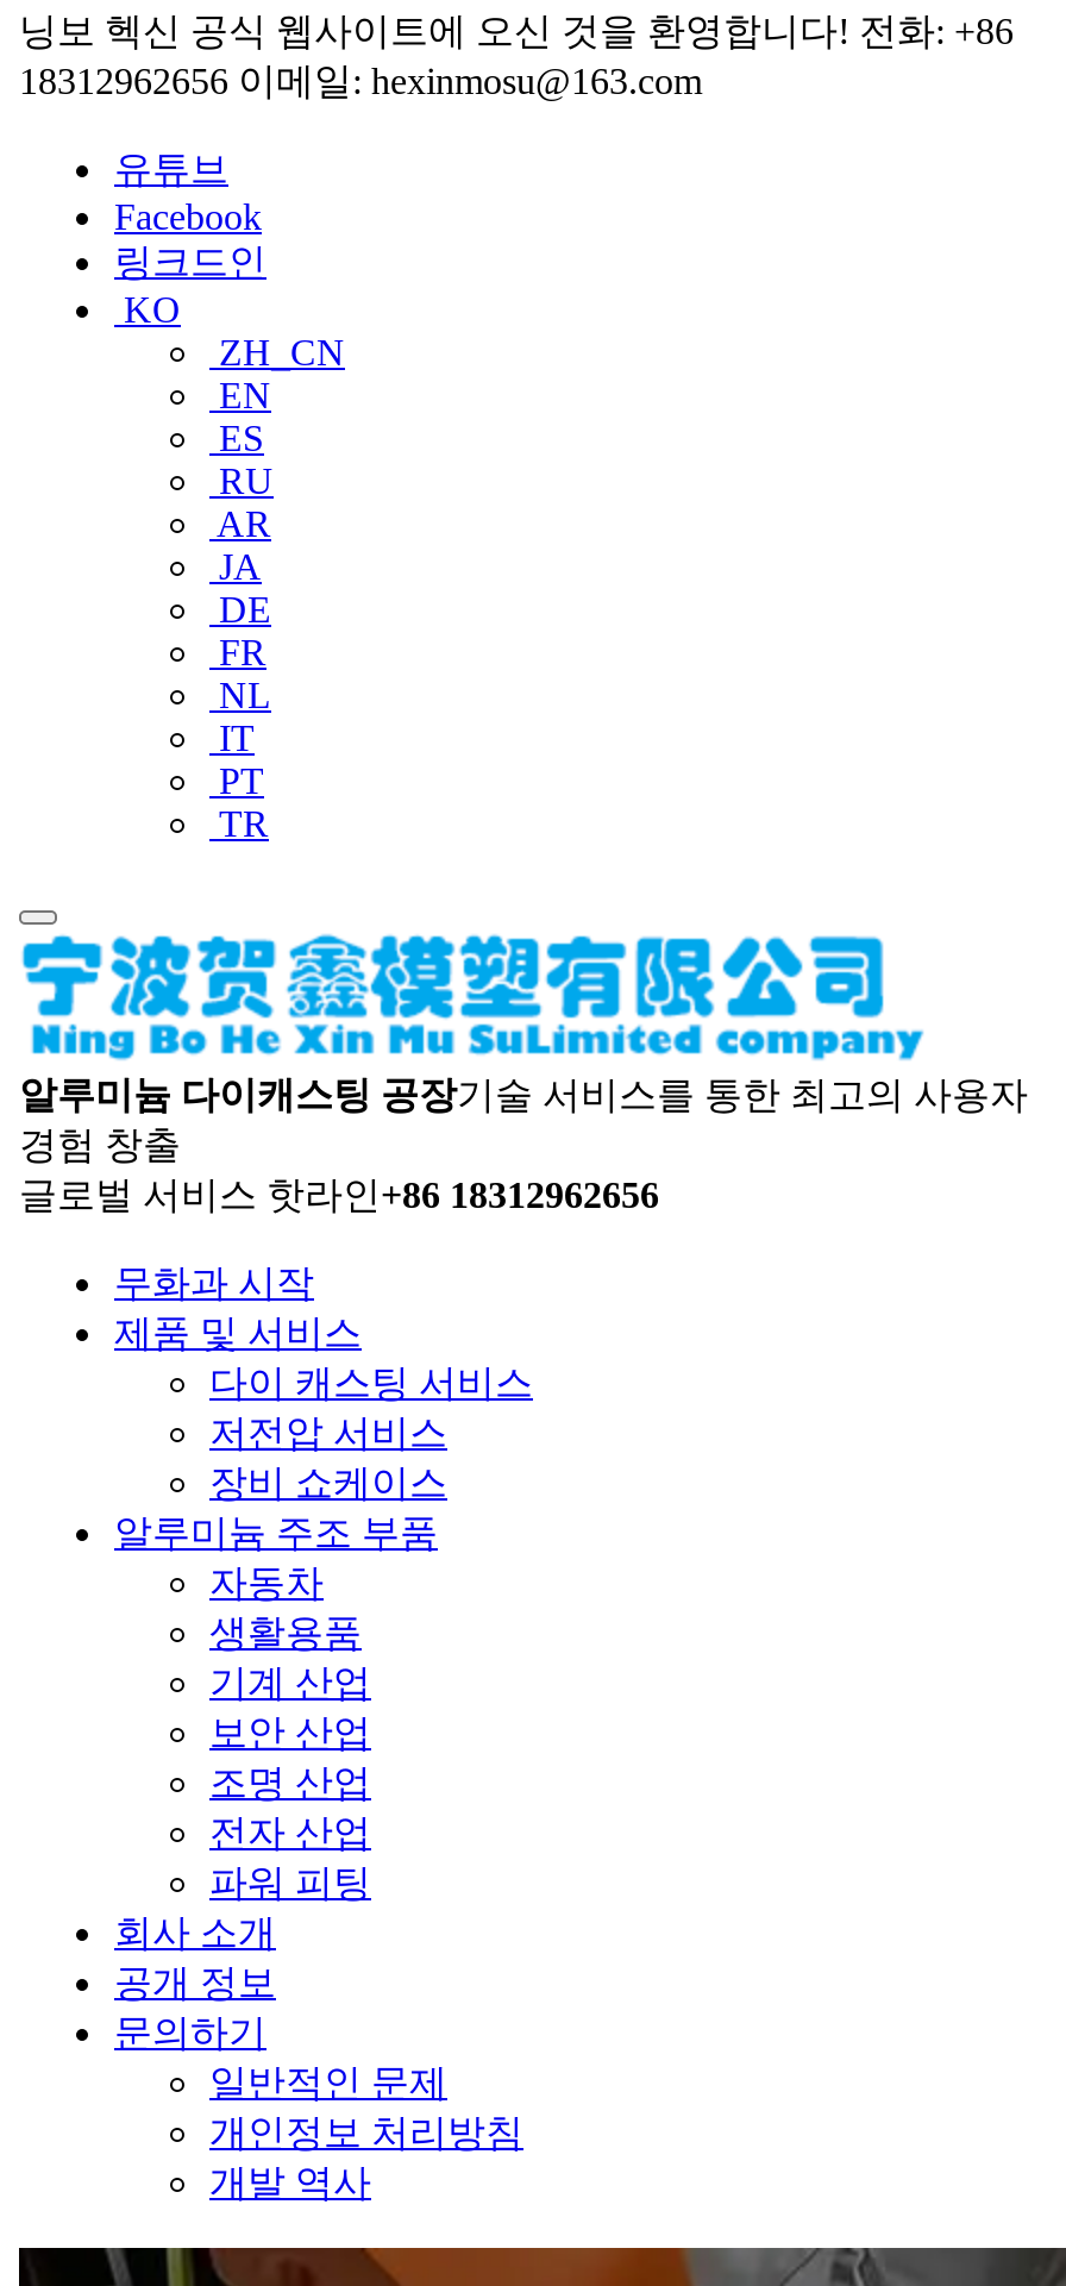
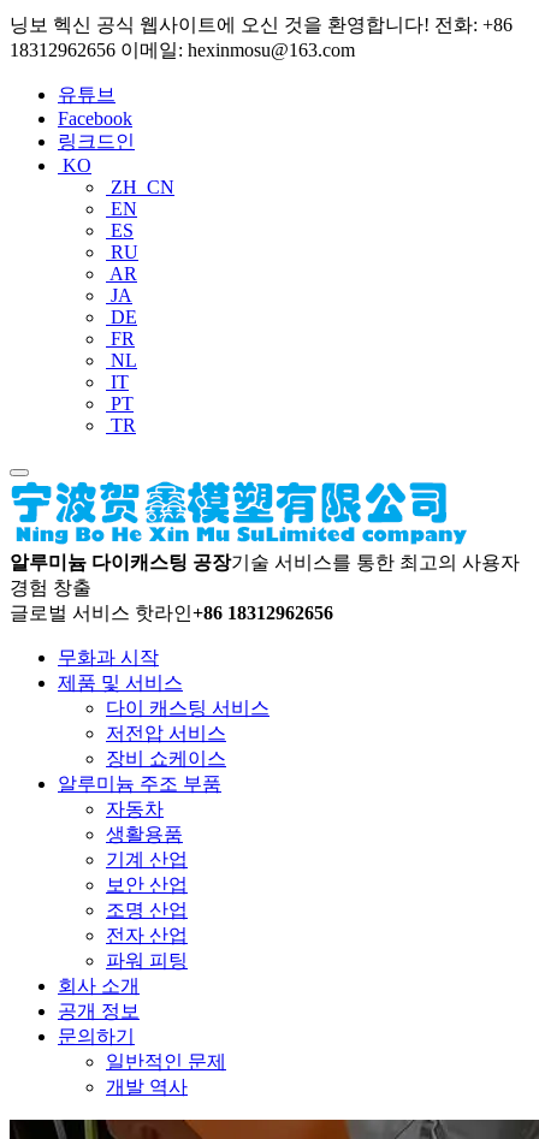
- 개인정보 처리방침
